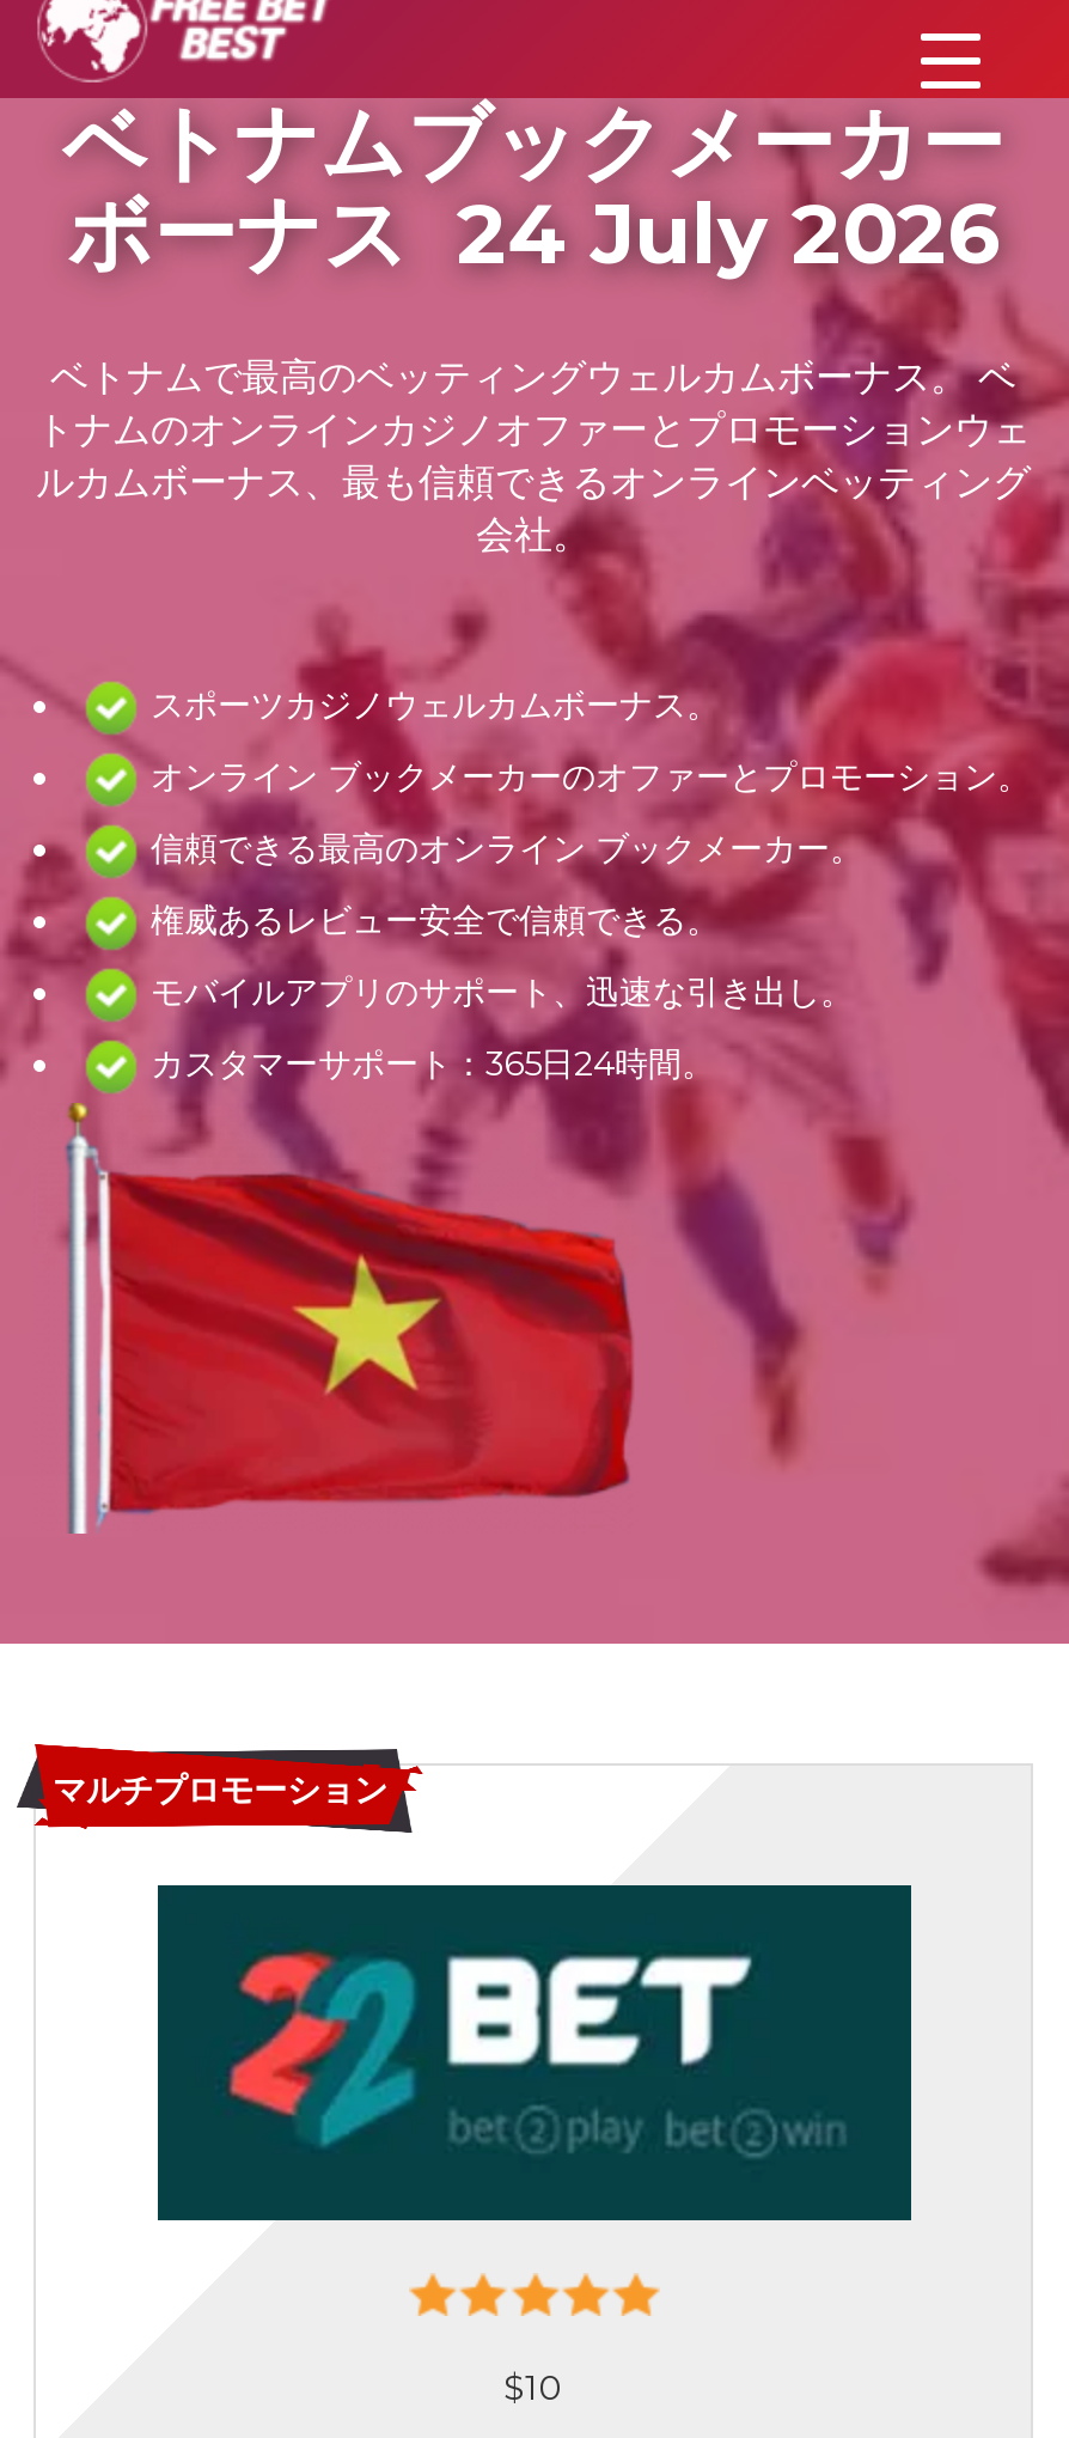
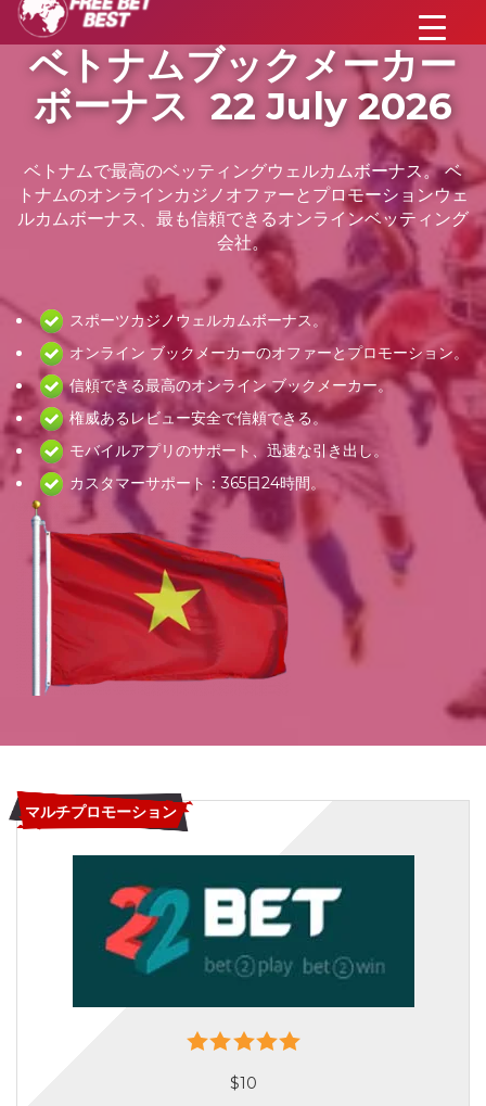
- ボーナス 24 July 2026
+ ボーナス 22 July 2026
